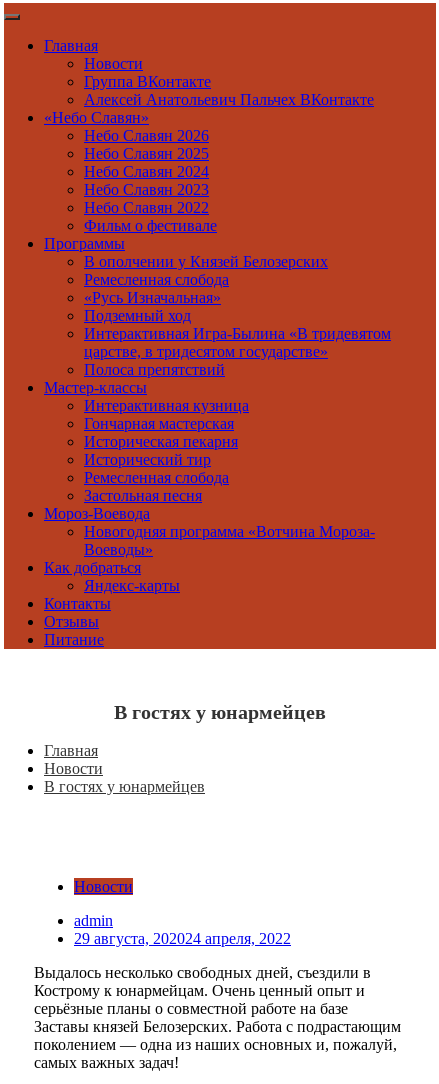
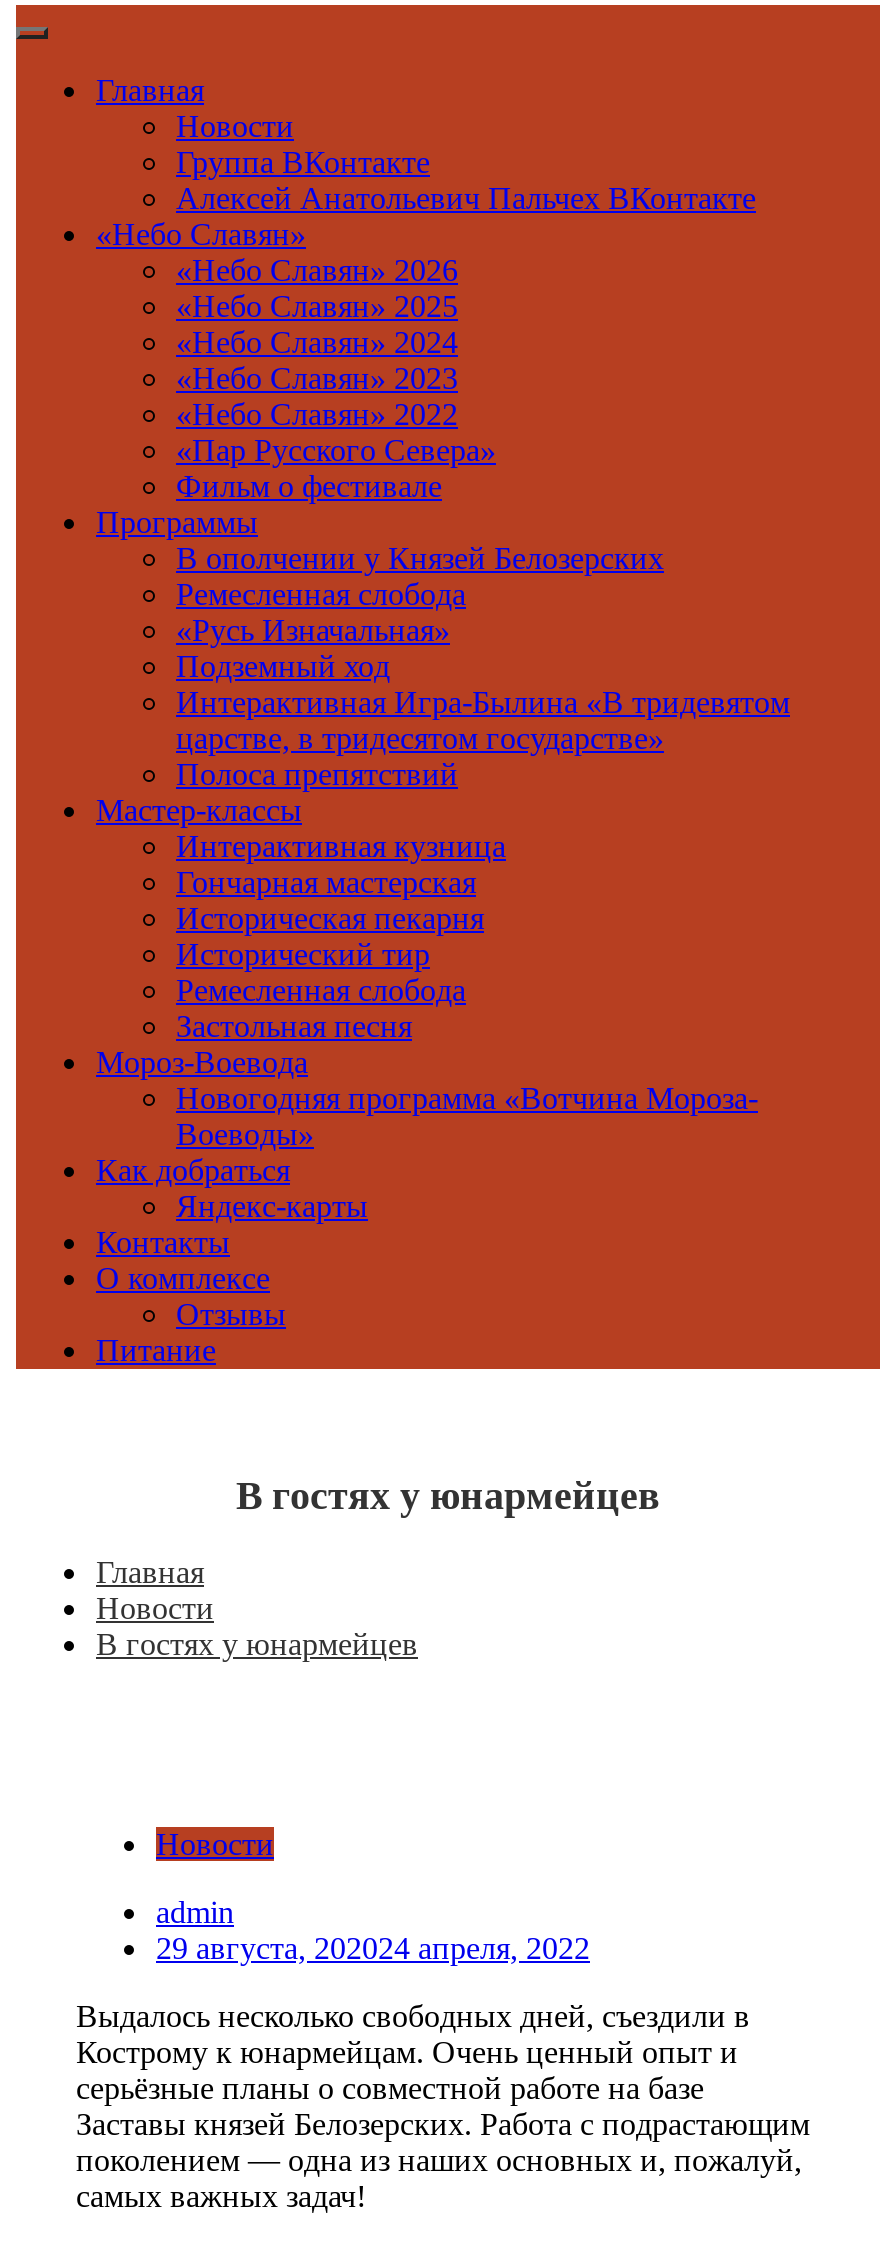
- Небо Славян 2026
- Небо Славян 2025
- Небо Славян 2024
- Небо Славян 2023
- Небо Славян 2022
+ «Небо Славян» 2026
+ «Небо Славян» 2025
+ «Небо Славян» 2024
+ «Небо Славян» 2023
+ «Небо Славян» 2022
+ «Пар Русского Севера»

+ О комплексе
